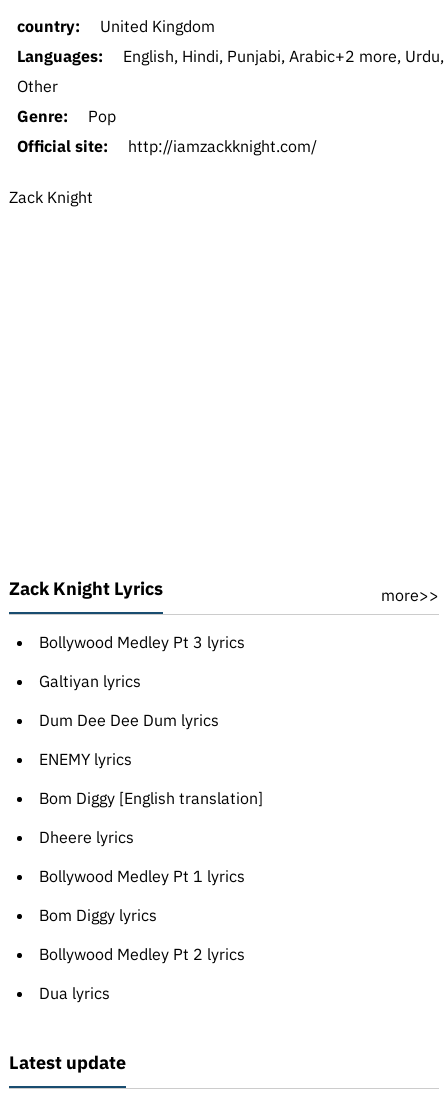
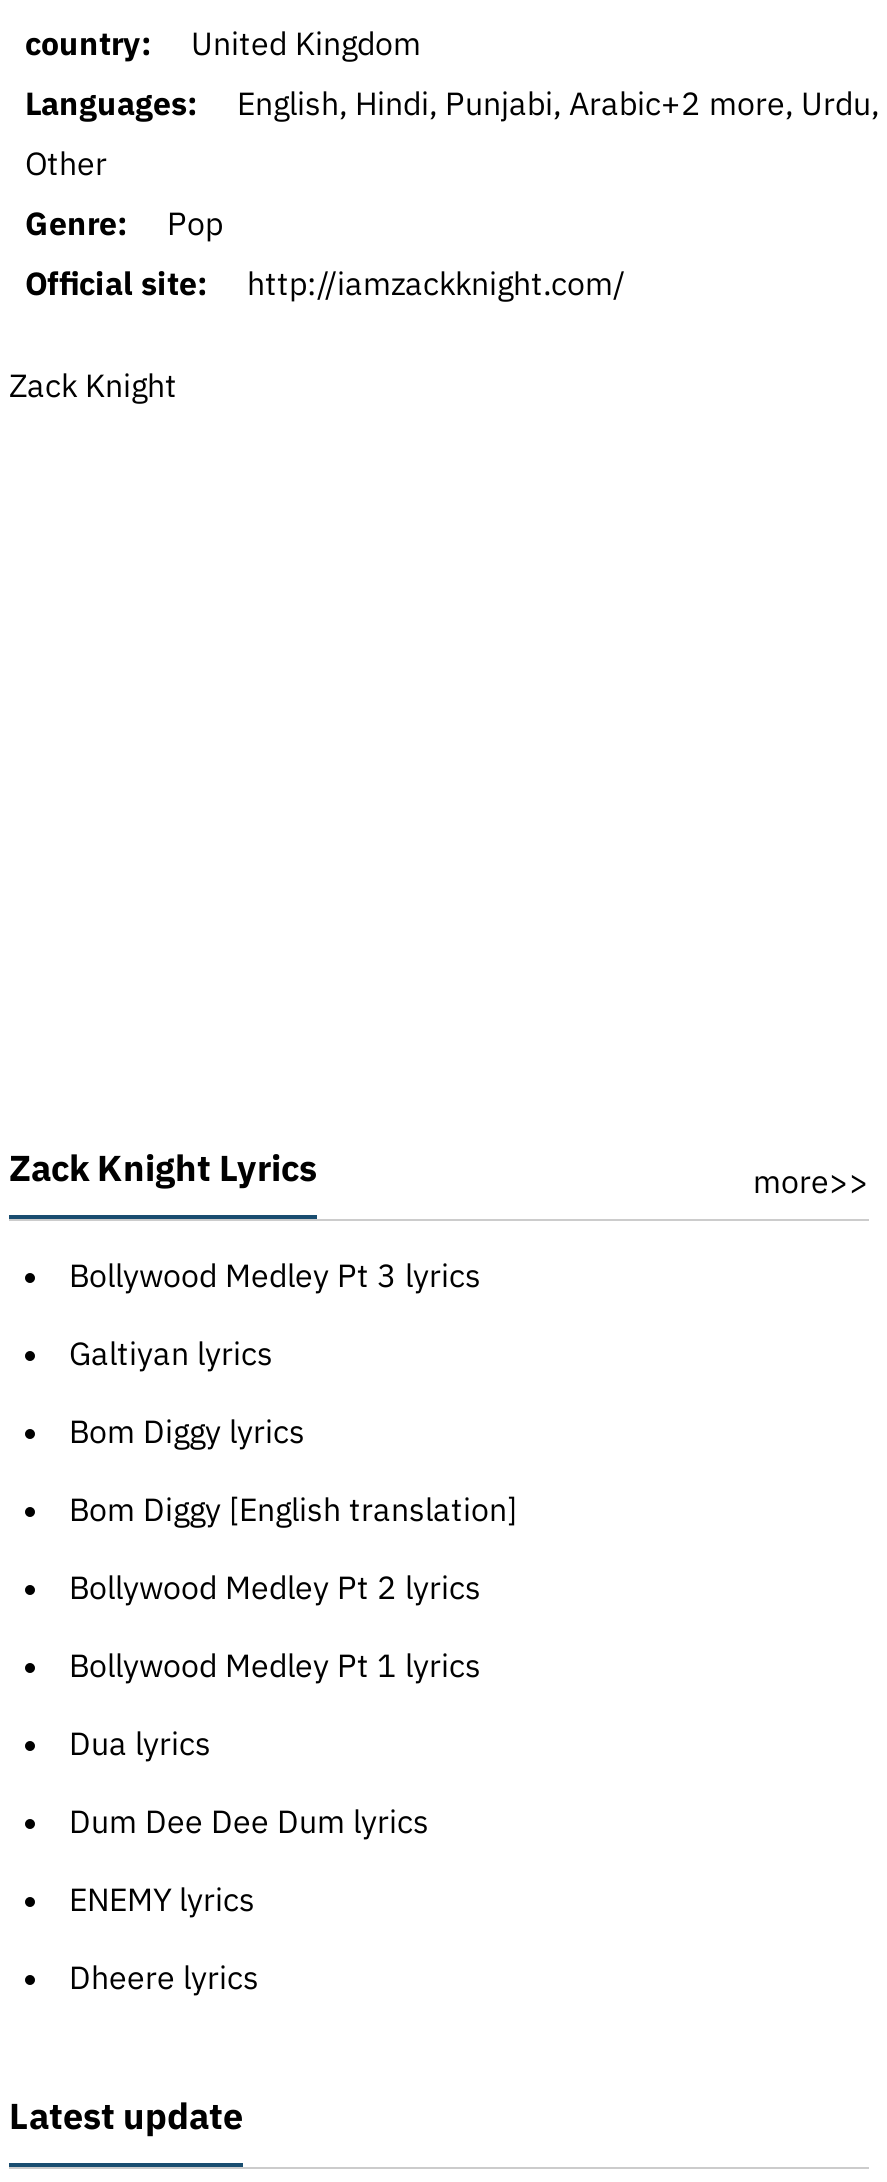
moved down: Dum Dee Dee Dum lyrics | ENEMY lyrics

moved up: Bom Diggy [English translation]

moved down: Dheere lyrics

moved up: Bollywood Medley Pt 1 lyrics | Bom Diggy lyrics | Bollywood Medley Pt 2 lyrics | Dua lyrics
